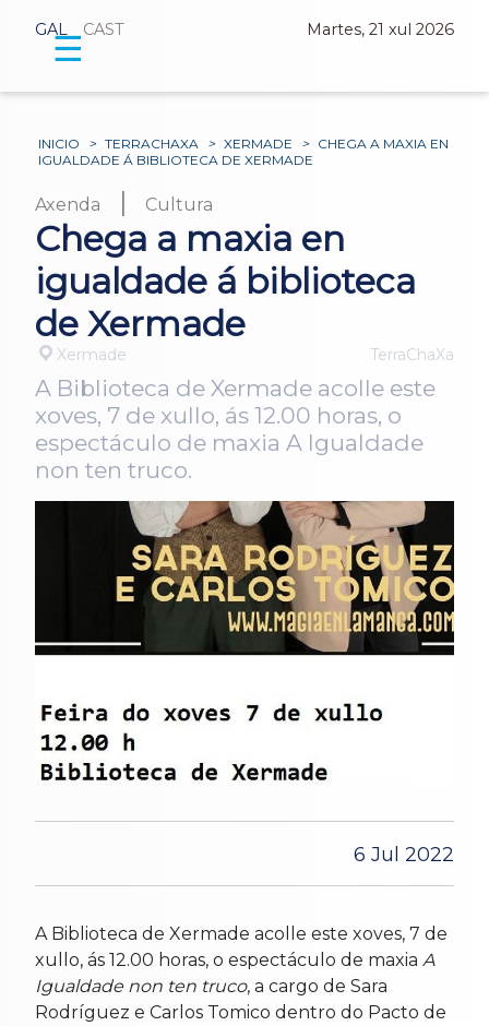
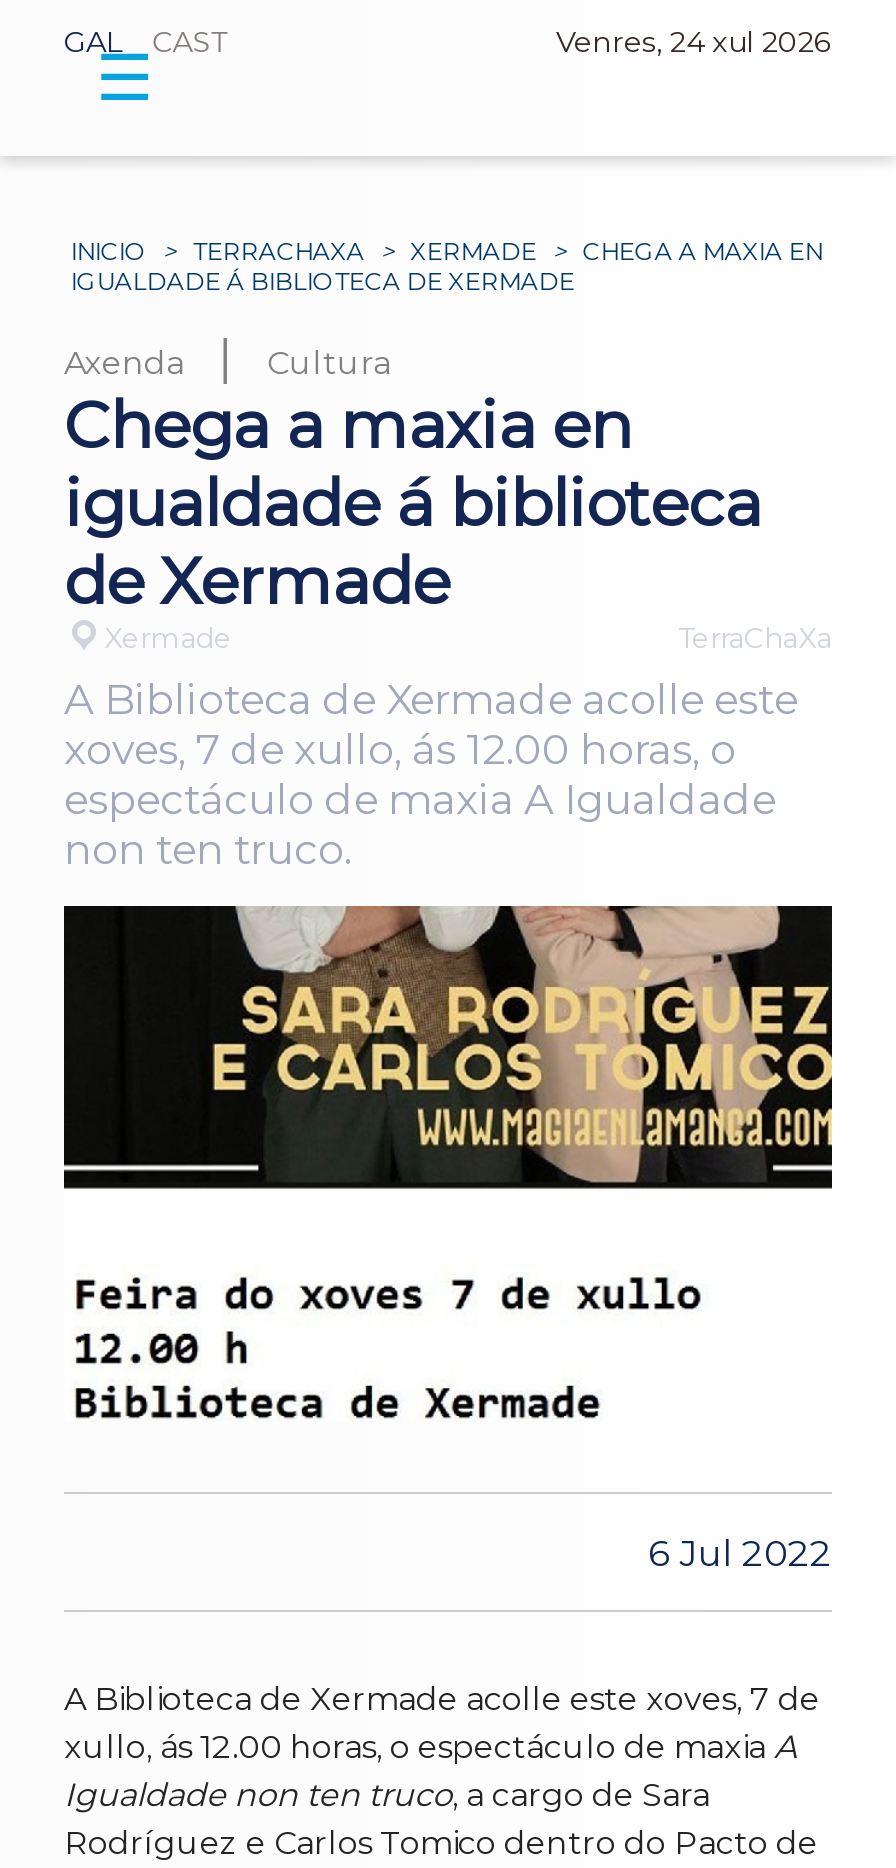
- Martes, 21 xul 2026
+ Venres, 24 xul 2026
